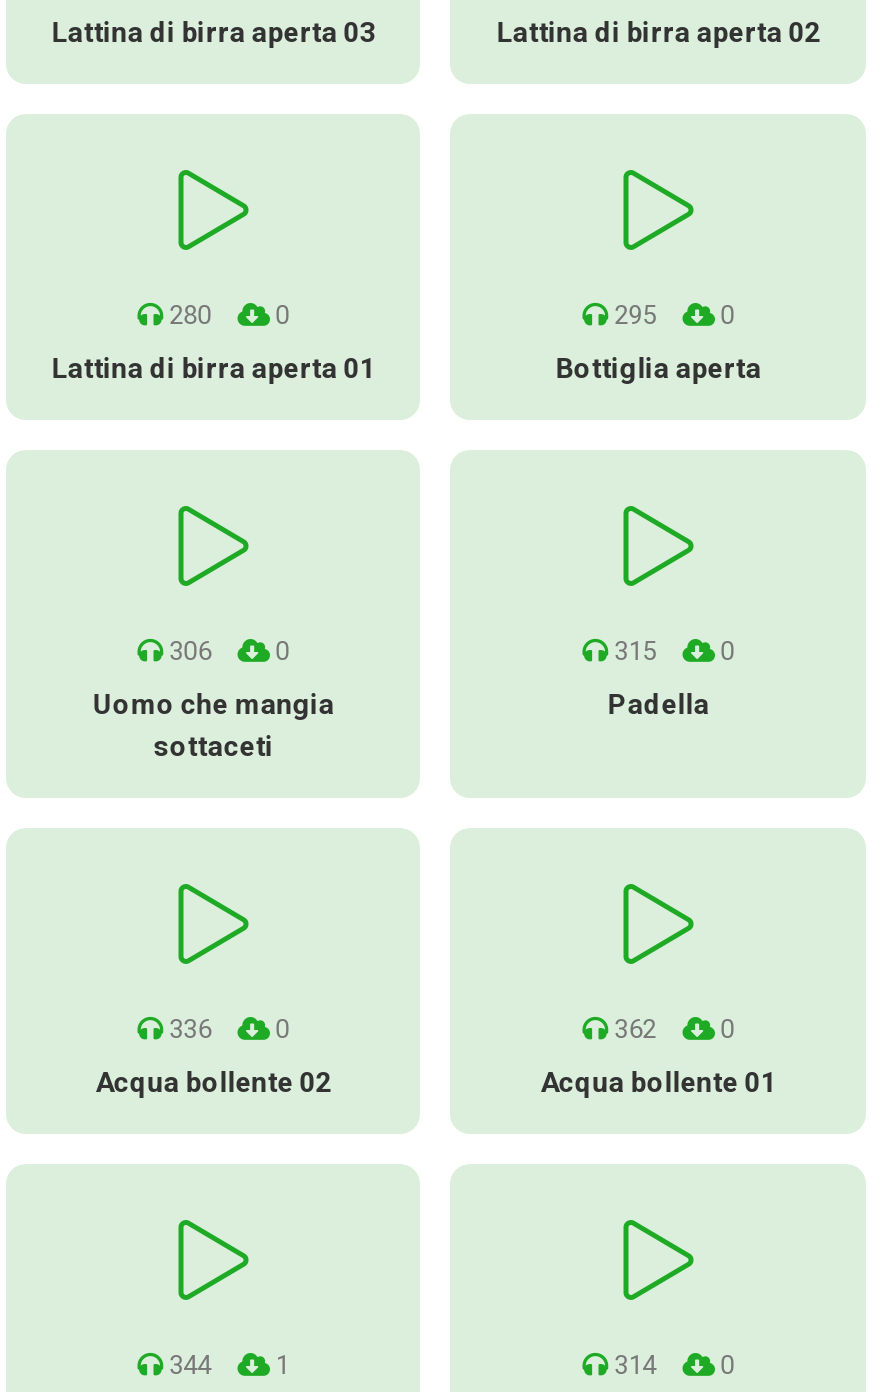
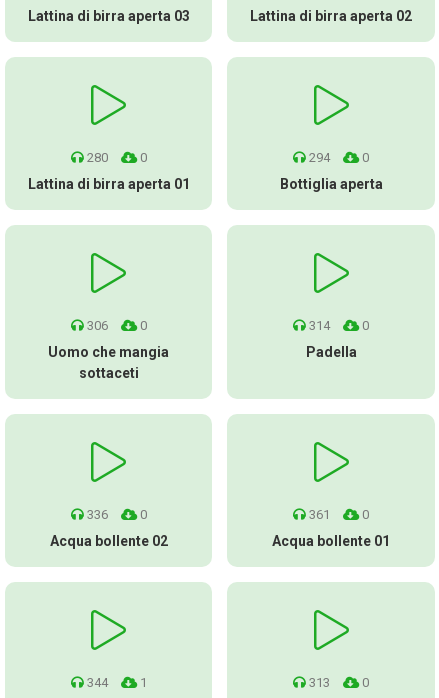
- 295 0
+ 294 0

- 315 0
+ 314 0

- 362 0
+ 361 0

- 314 0
+ 313 0
